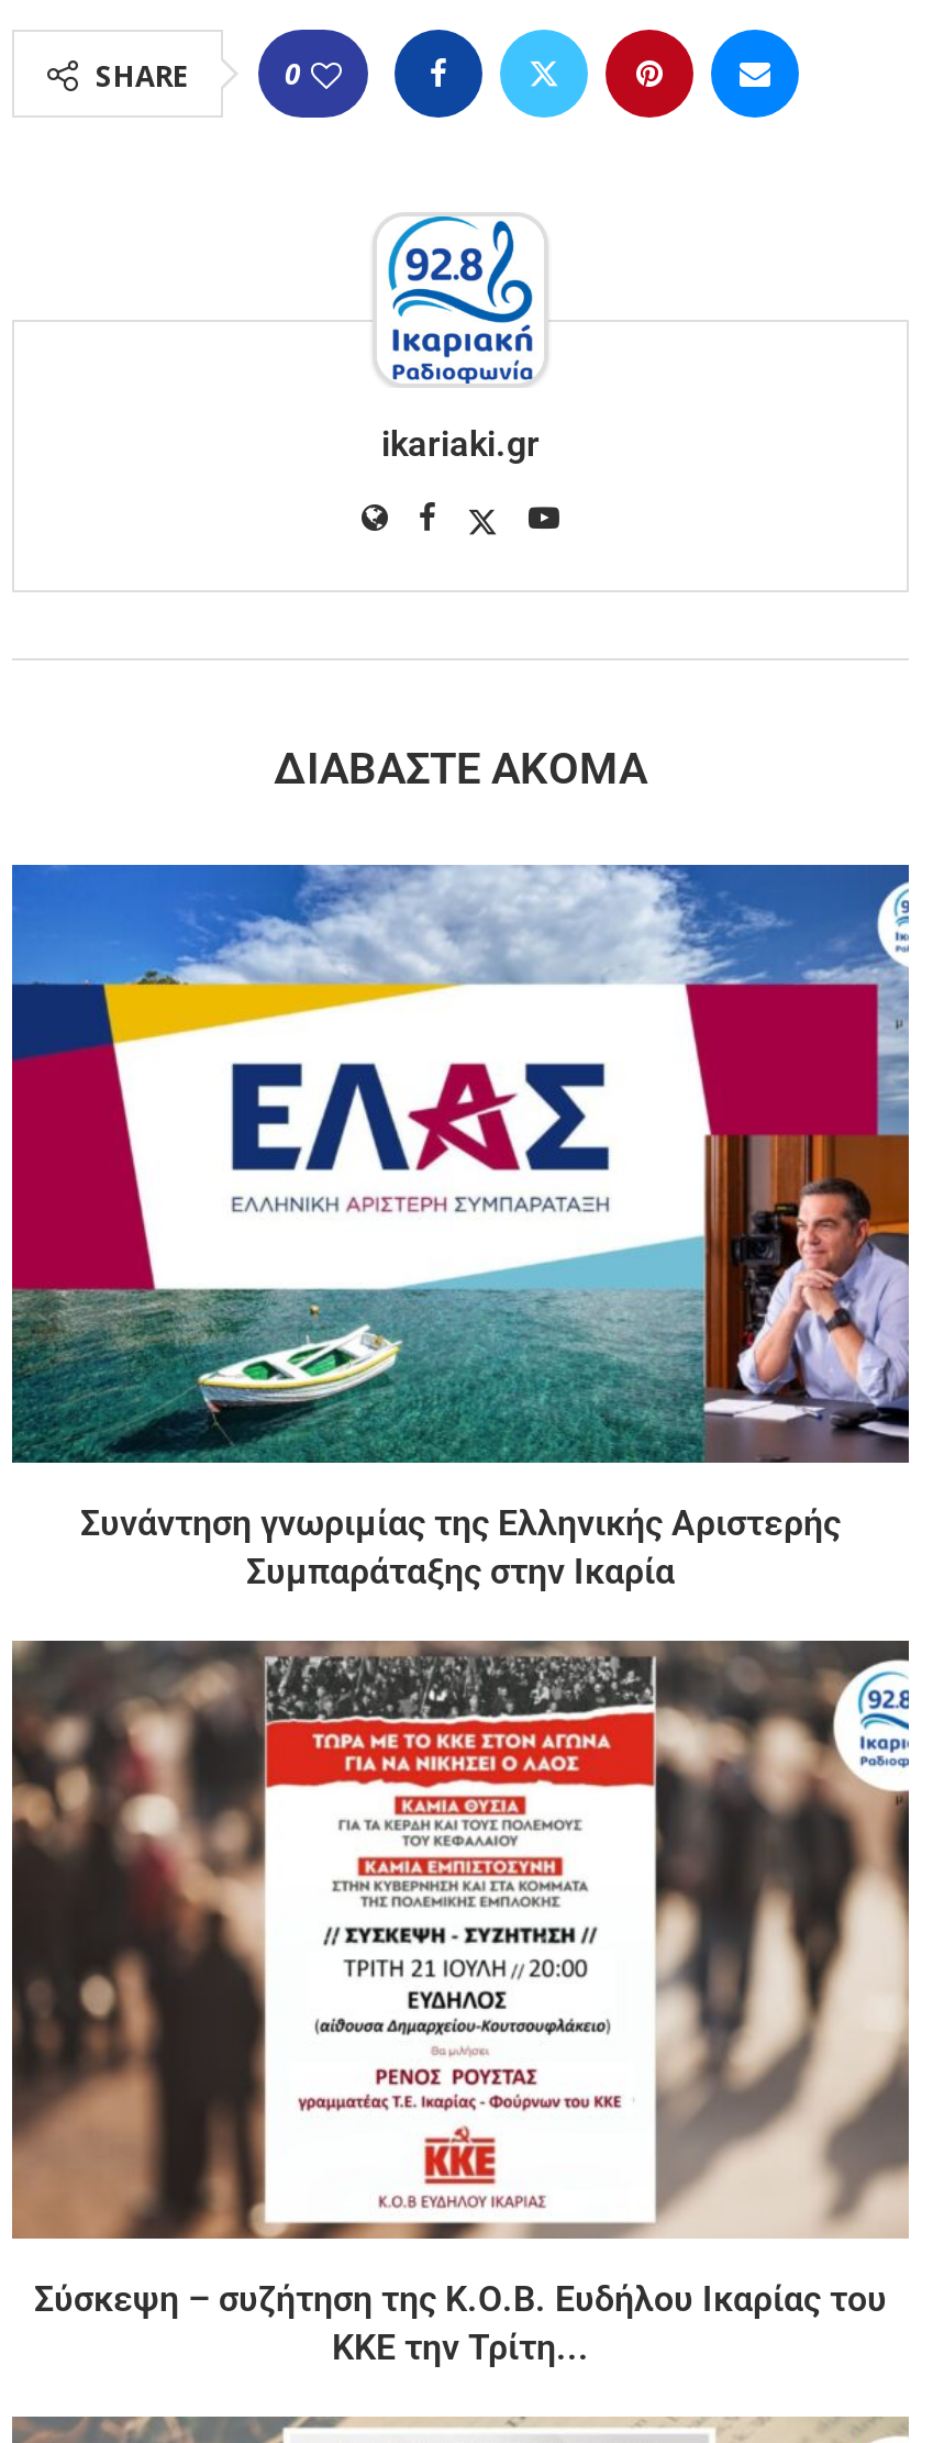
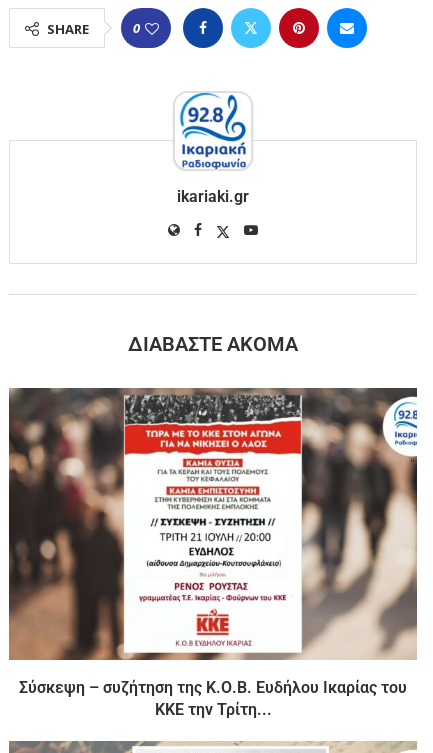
- [image]
- Συνάντηση γνωριμίας της Ελληνικής Αριστερής
- Συμπαράταξης στην Ικαρία
